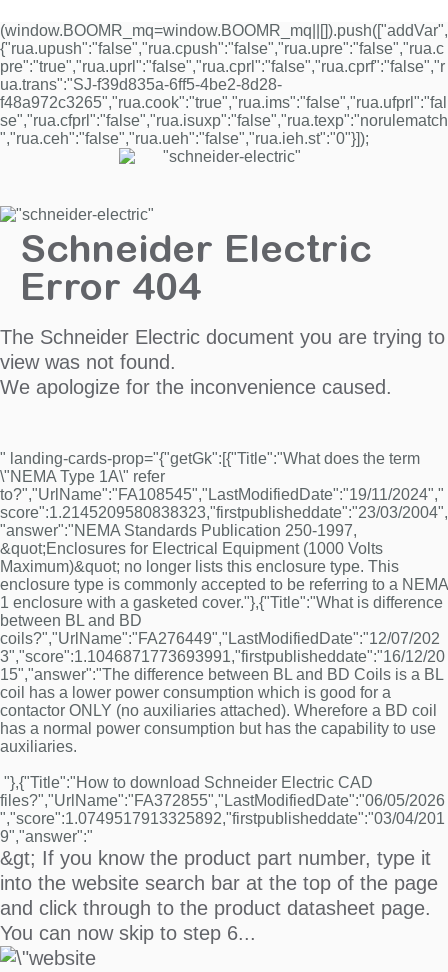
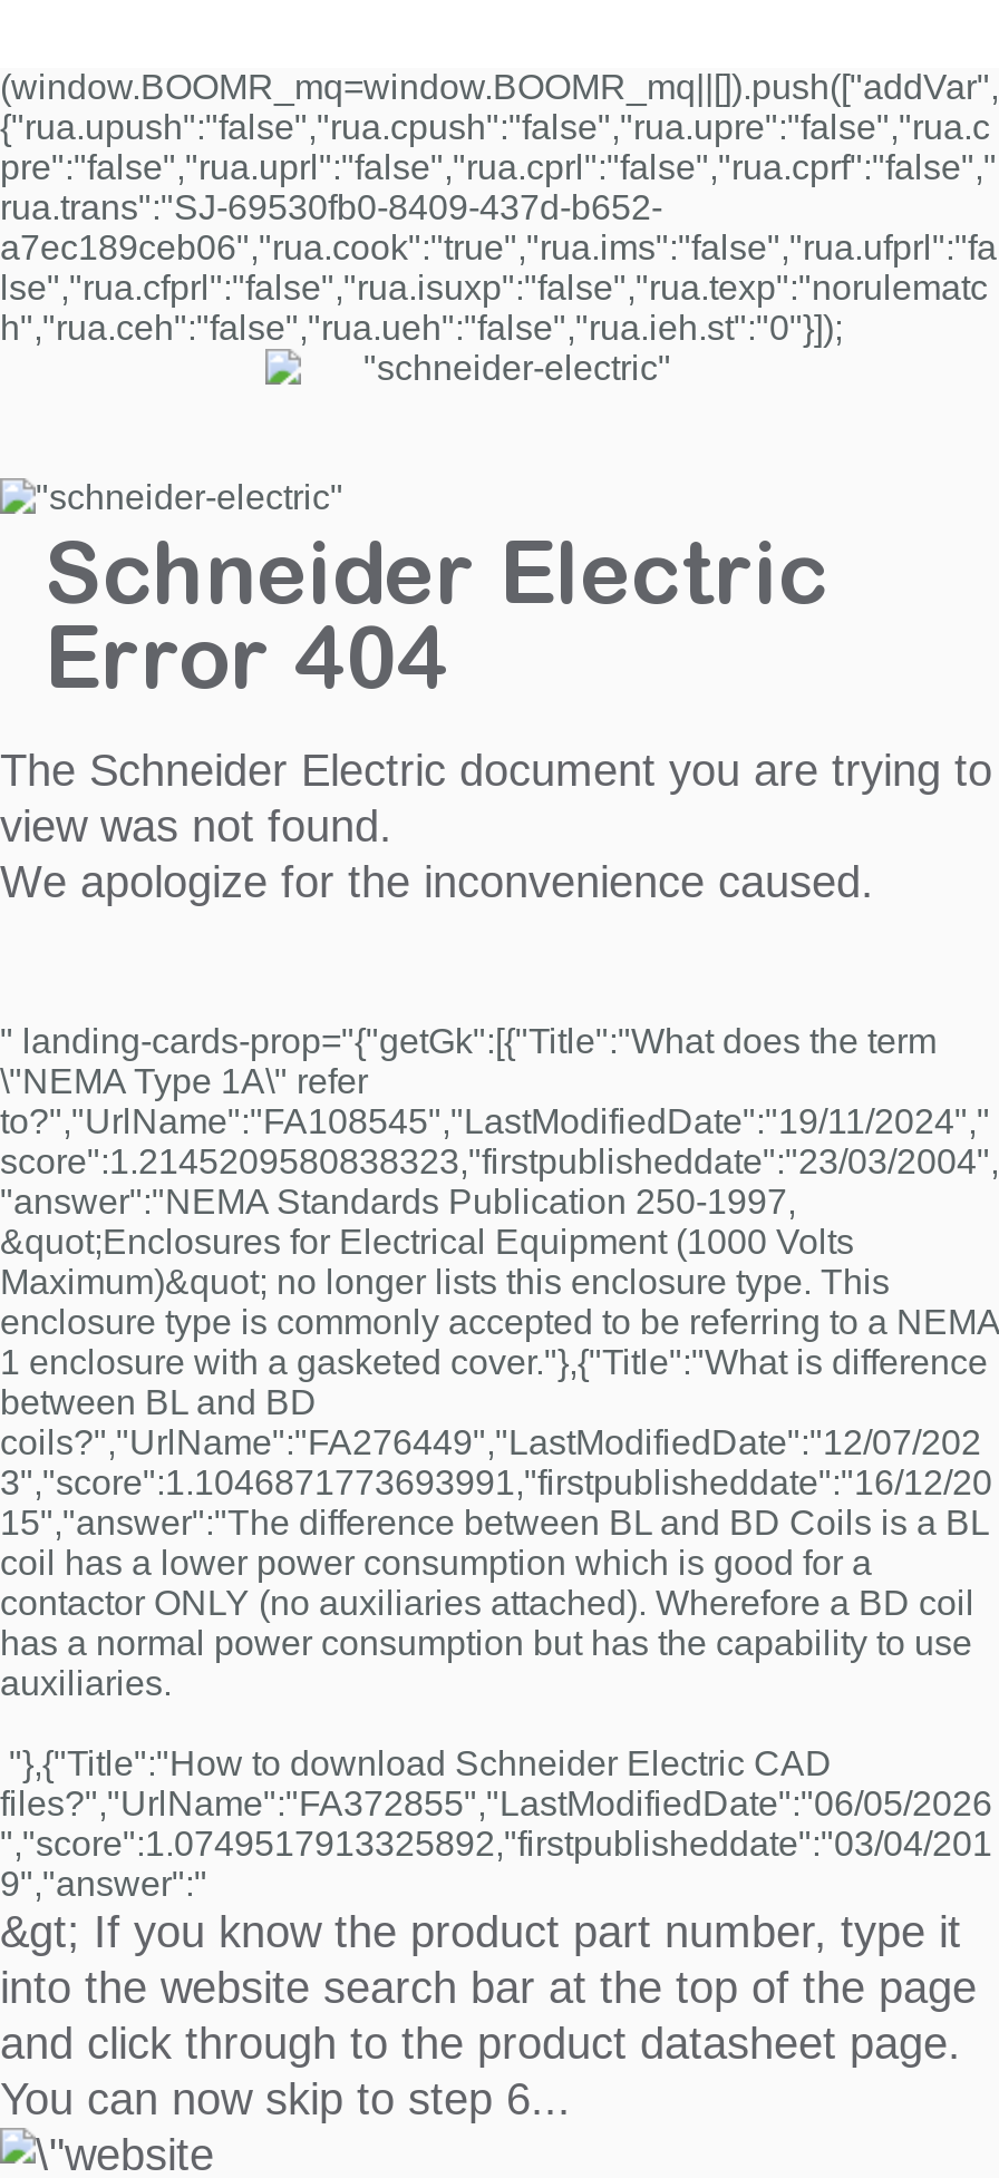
- pre":"true","rua.uprl":"false","rua.cprl":"false","rua.cprf":"false","r
- ua.trans":"SJ-f39d835a-6ff5-4be2-8d28-
- f48a972c3265","rua.cook":"true","rua.ims":"false","rua.ufprl":"fal
- se","rua.cfprl":"false","rua.isuxp":"false","rua.texp":"norulematch
- ","rua.ceh":"false","rua.ueh":"false","rua.ieh.st":"0"}]);
+ pre":"false","rua.uprl":"false","rua.cprl":"false","rua.cprf":"false","
+ rua.trans":"SJ-69530fb0-8409-437d-b652-
+ a7ec189ceb06","rua.cook":"true","rua.ims":"false","rua.ufprl":"fa
+ lse","rua.cfprl":"false","rua.isuxp":"false","rua.texp":"norulematc
+ h","rua.ceh":"false","rua.ueh":"false","rua.ieh.st":"0"}]);
